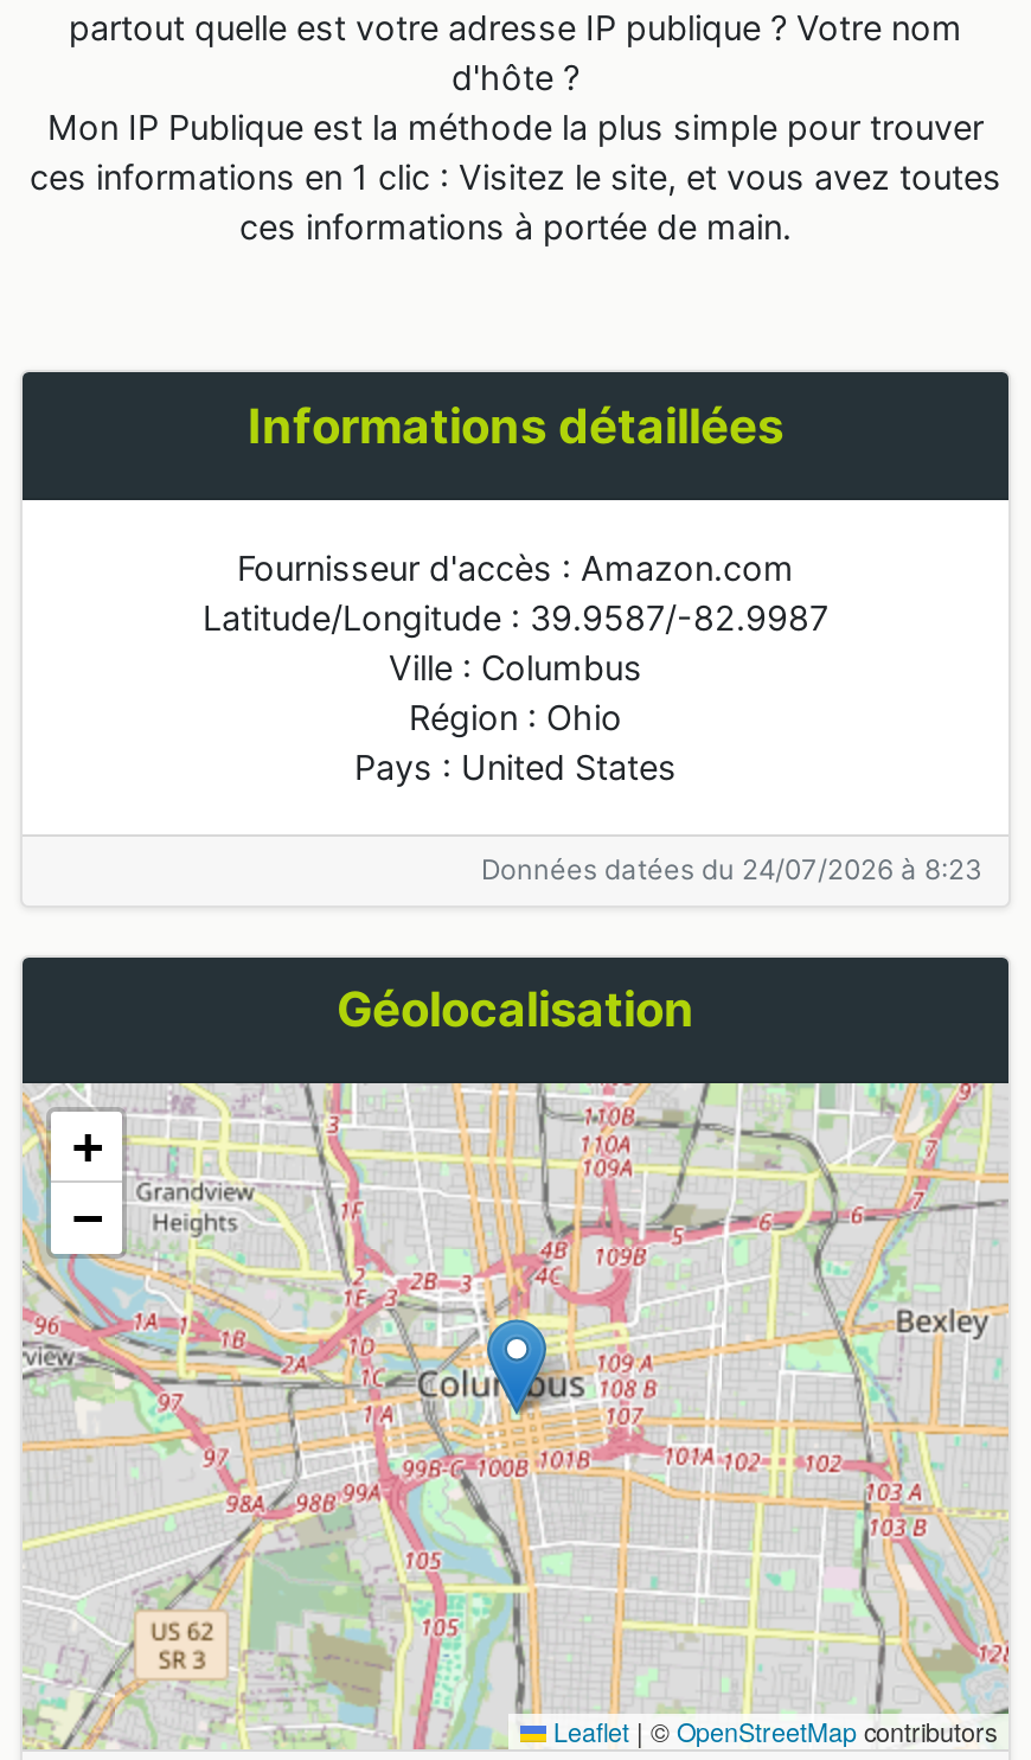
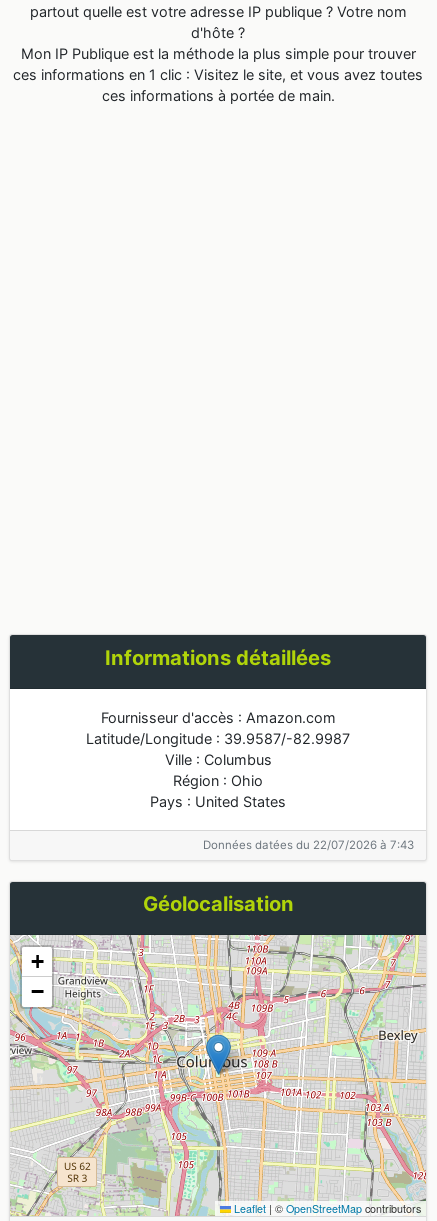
- Données datées du 24/07/2026 à 8:23
+ Données datées du 22/07/2026 à 7:43
